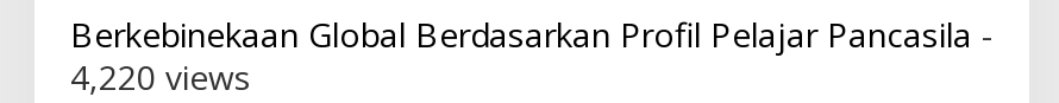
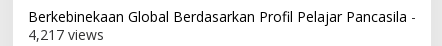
- 4,220 views
+ 4,217 views
